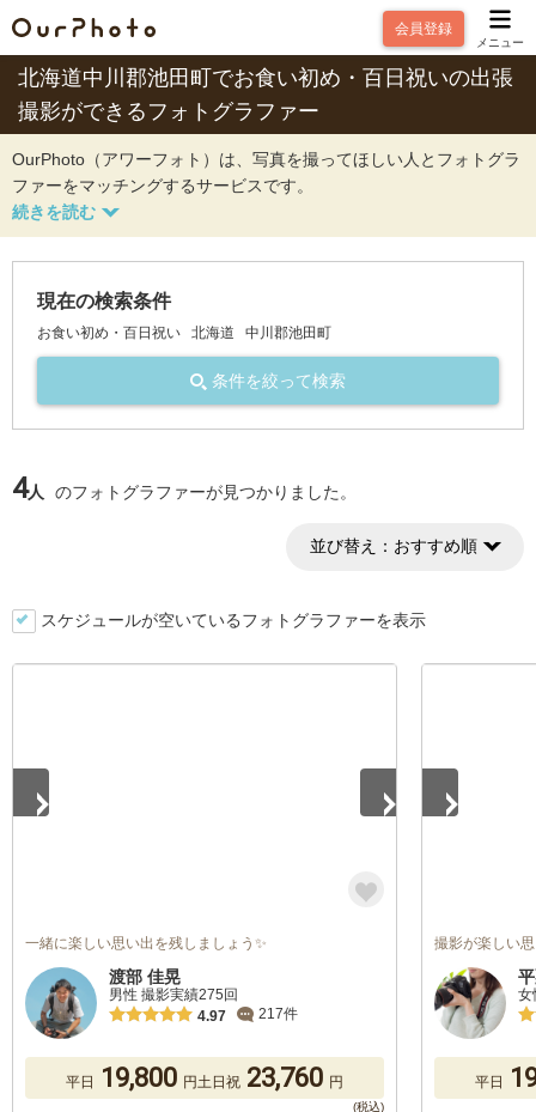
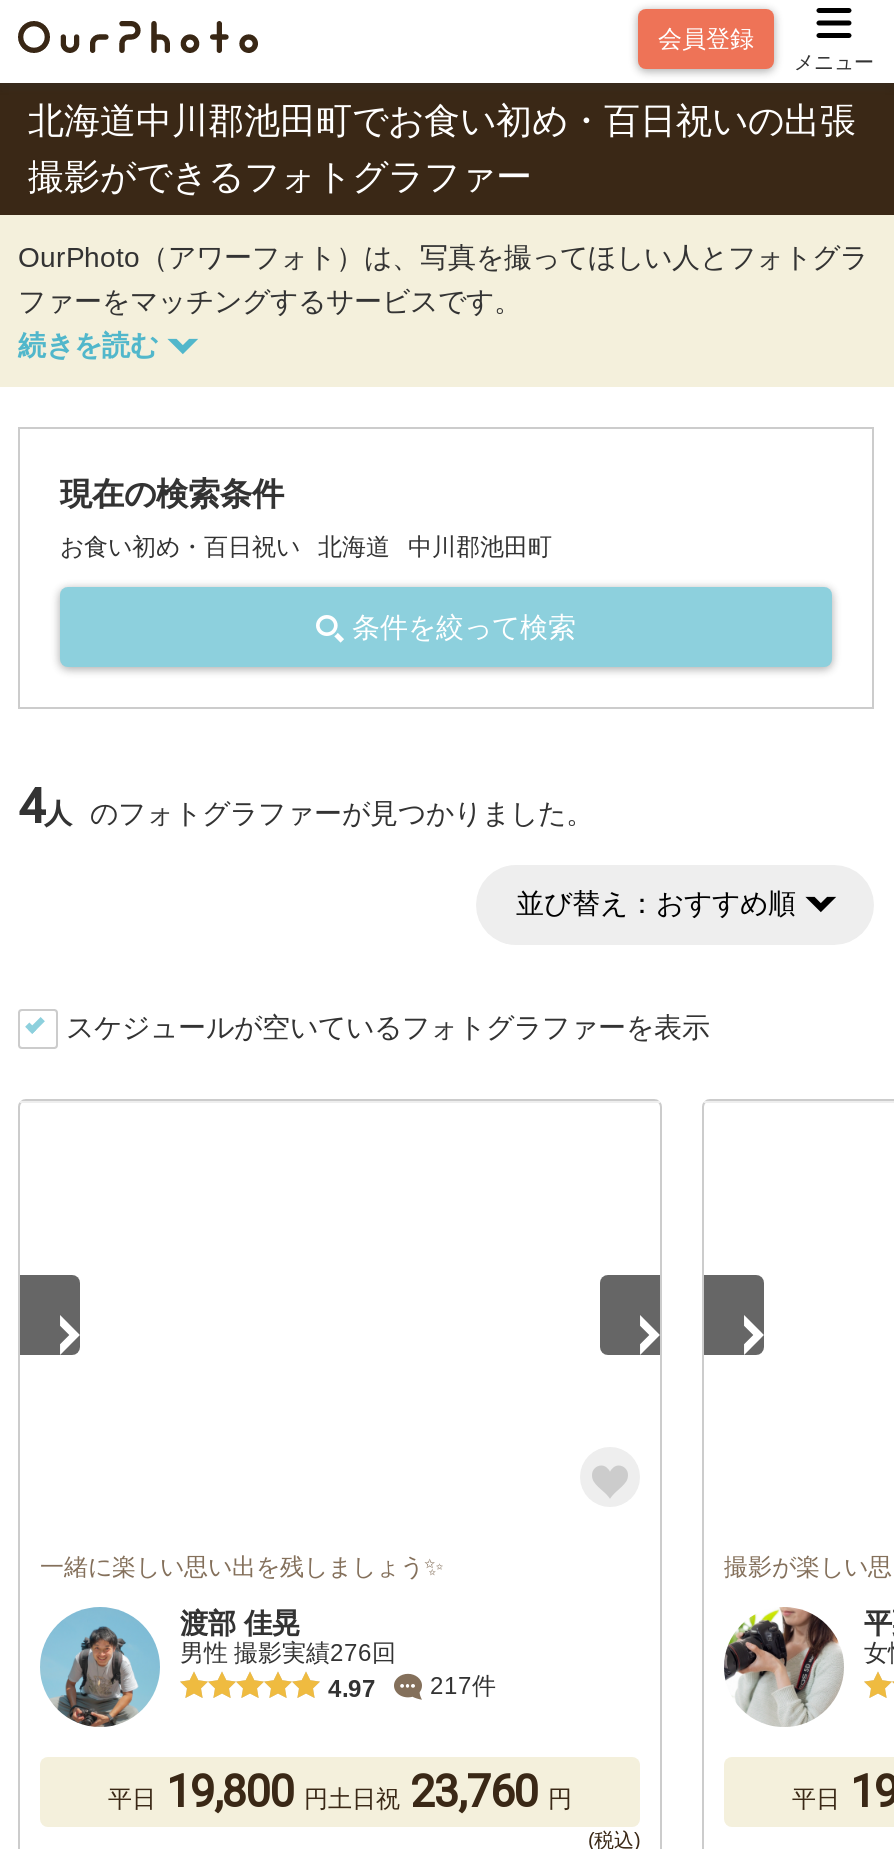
- 男性 撮影実績275回
+ 男性 撮影実績276回
